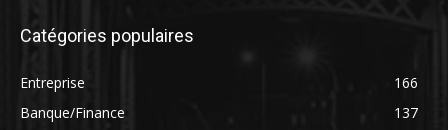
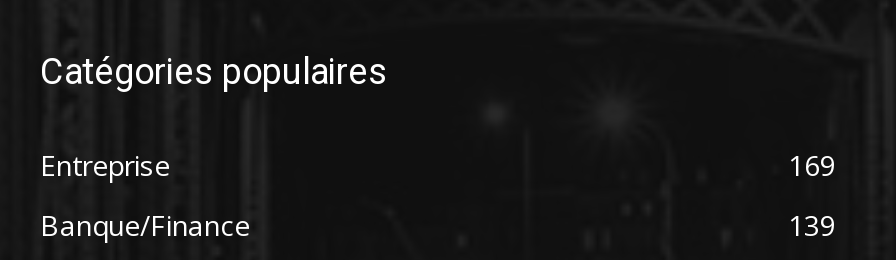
- 166
+ 169

- 137
+ 139
